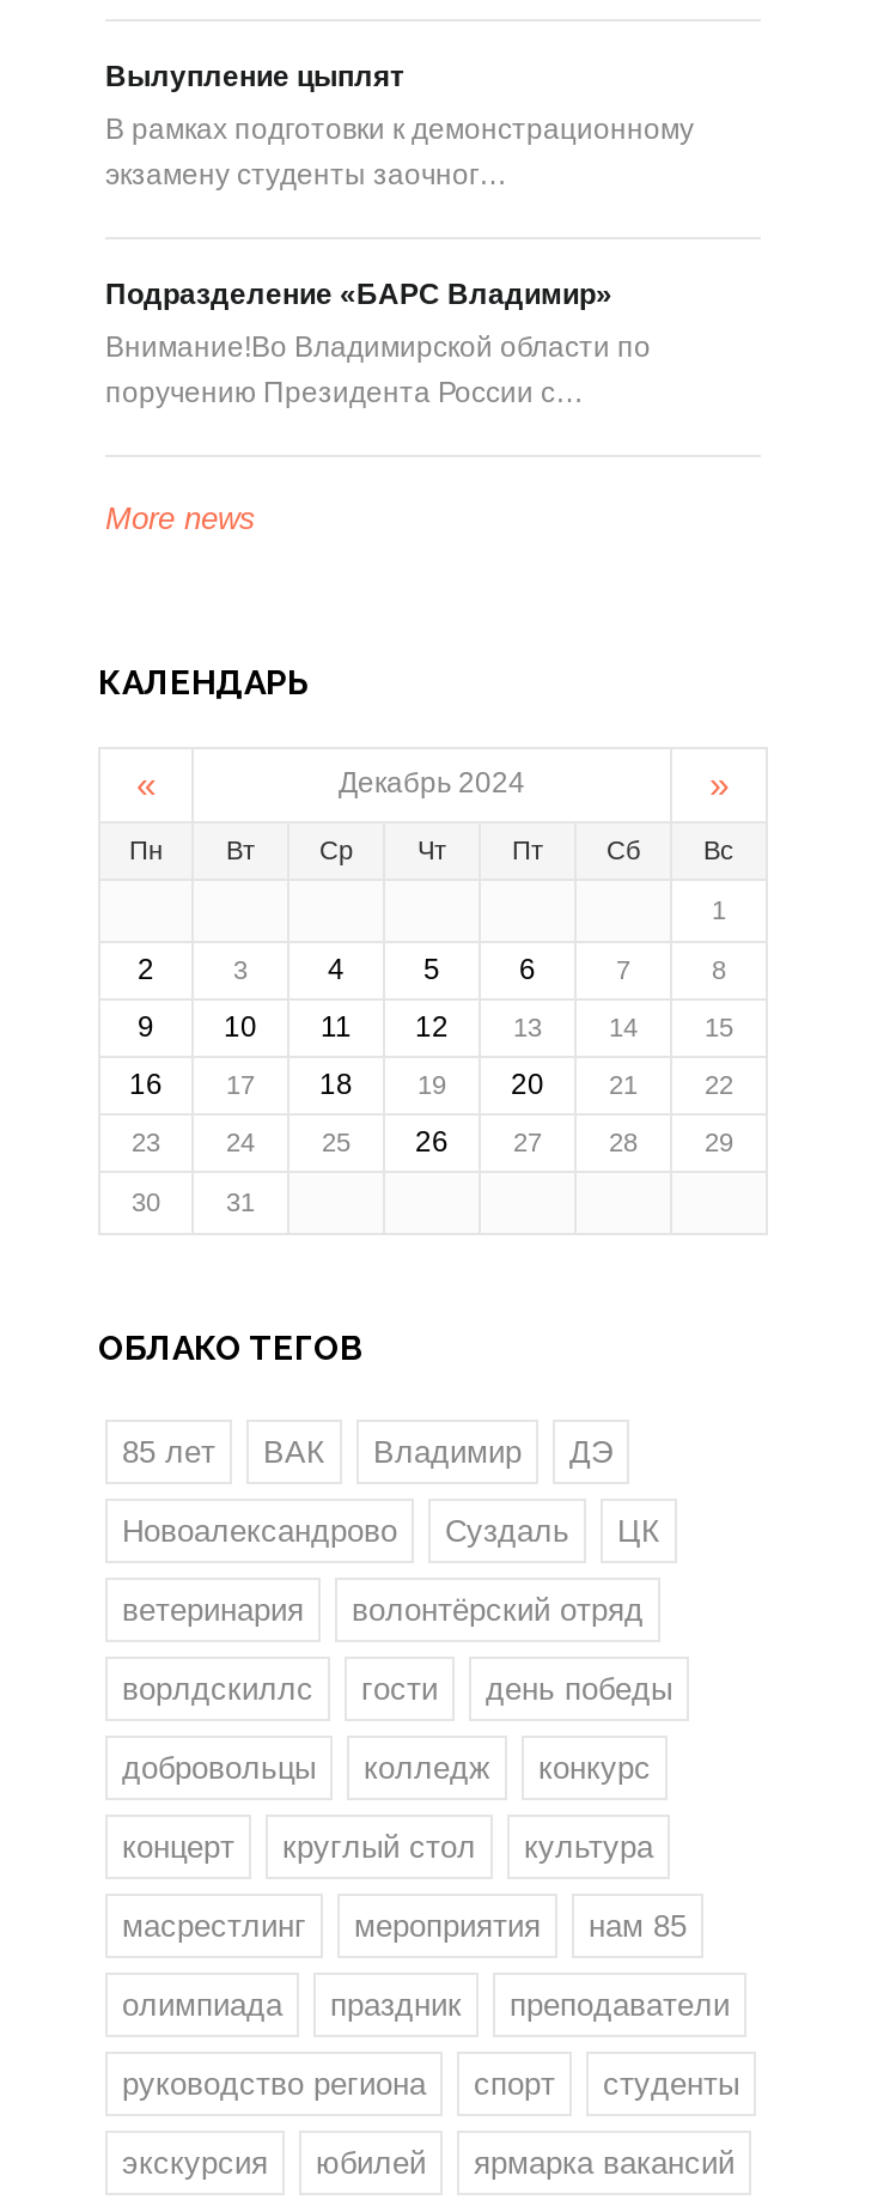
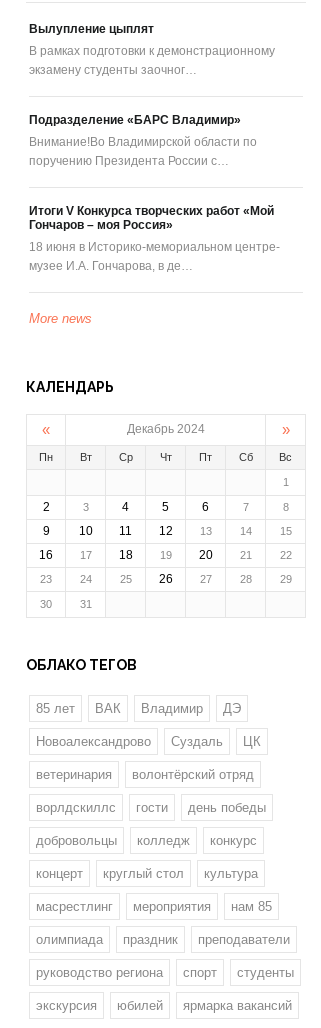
+ Итоги V Конкурса творческих работ «Мой
+ Гончаров – моя Россия»
+ 18 июня в Историко-мемориальном центре-
+ музее И.А. Гончарова, в де…
